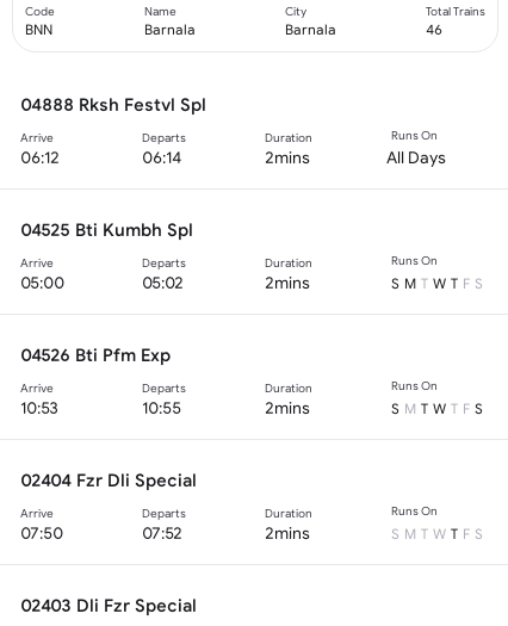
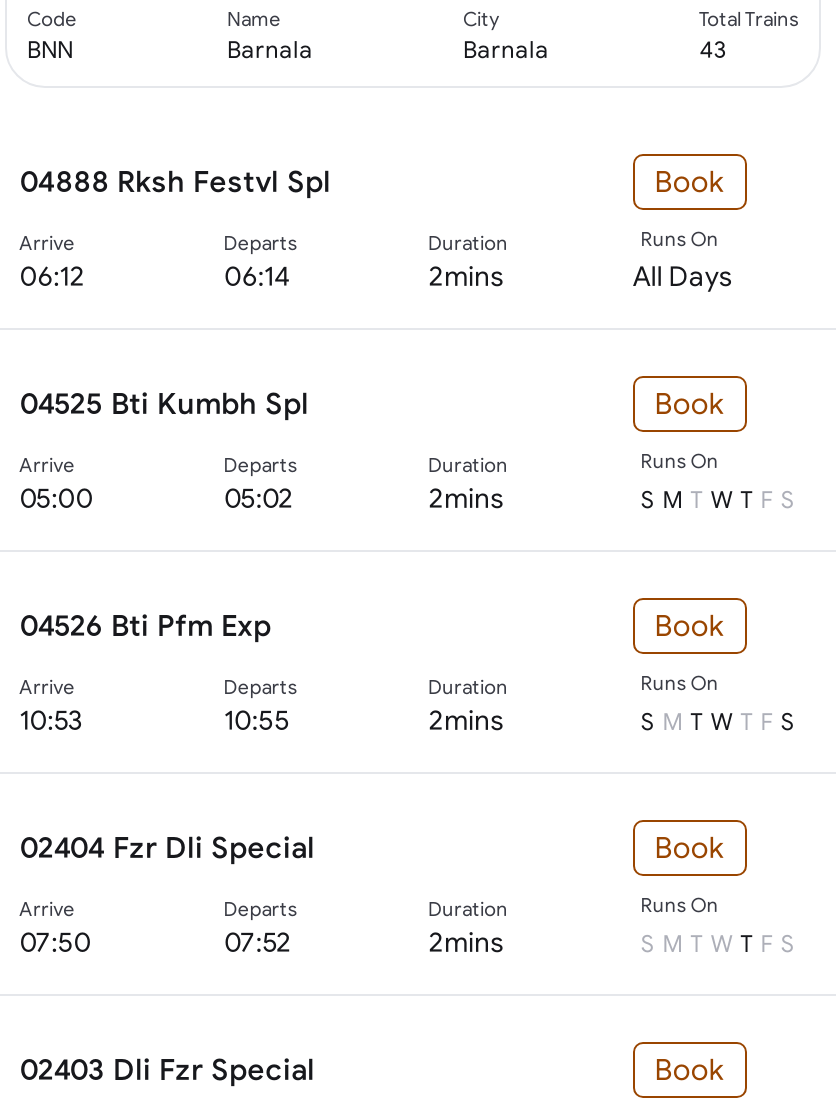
- 46
+ 43

+ Book

+ Book

+ Book

+ Book

+ Book
